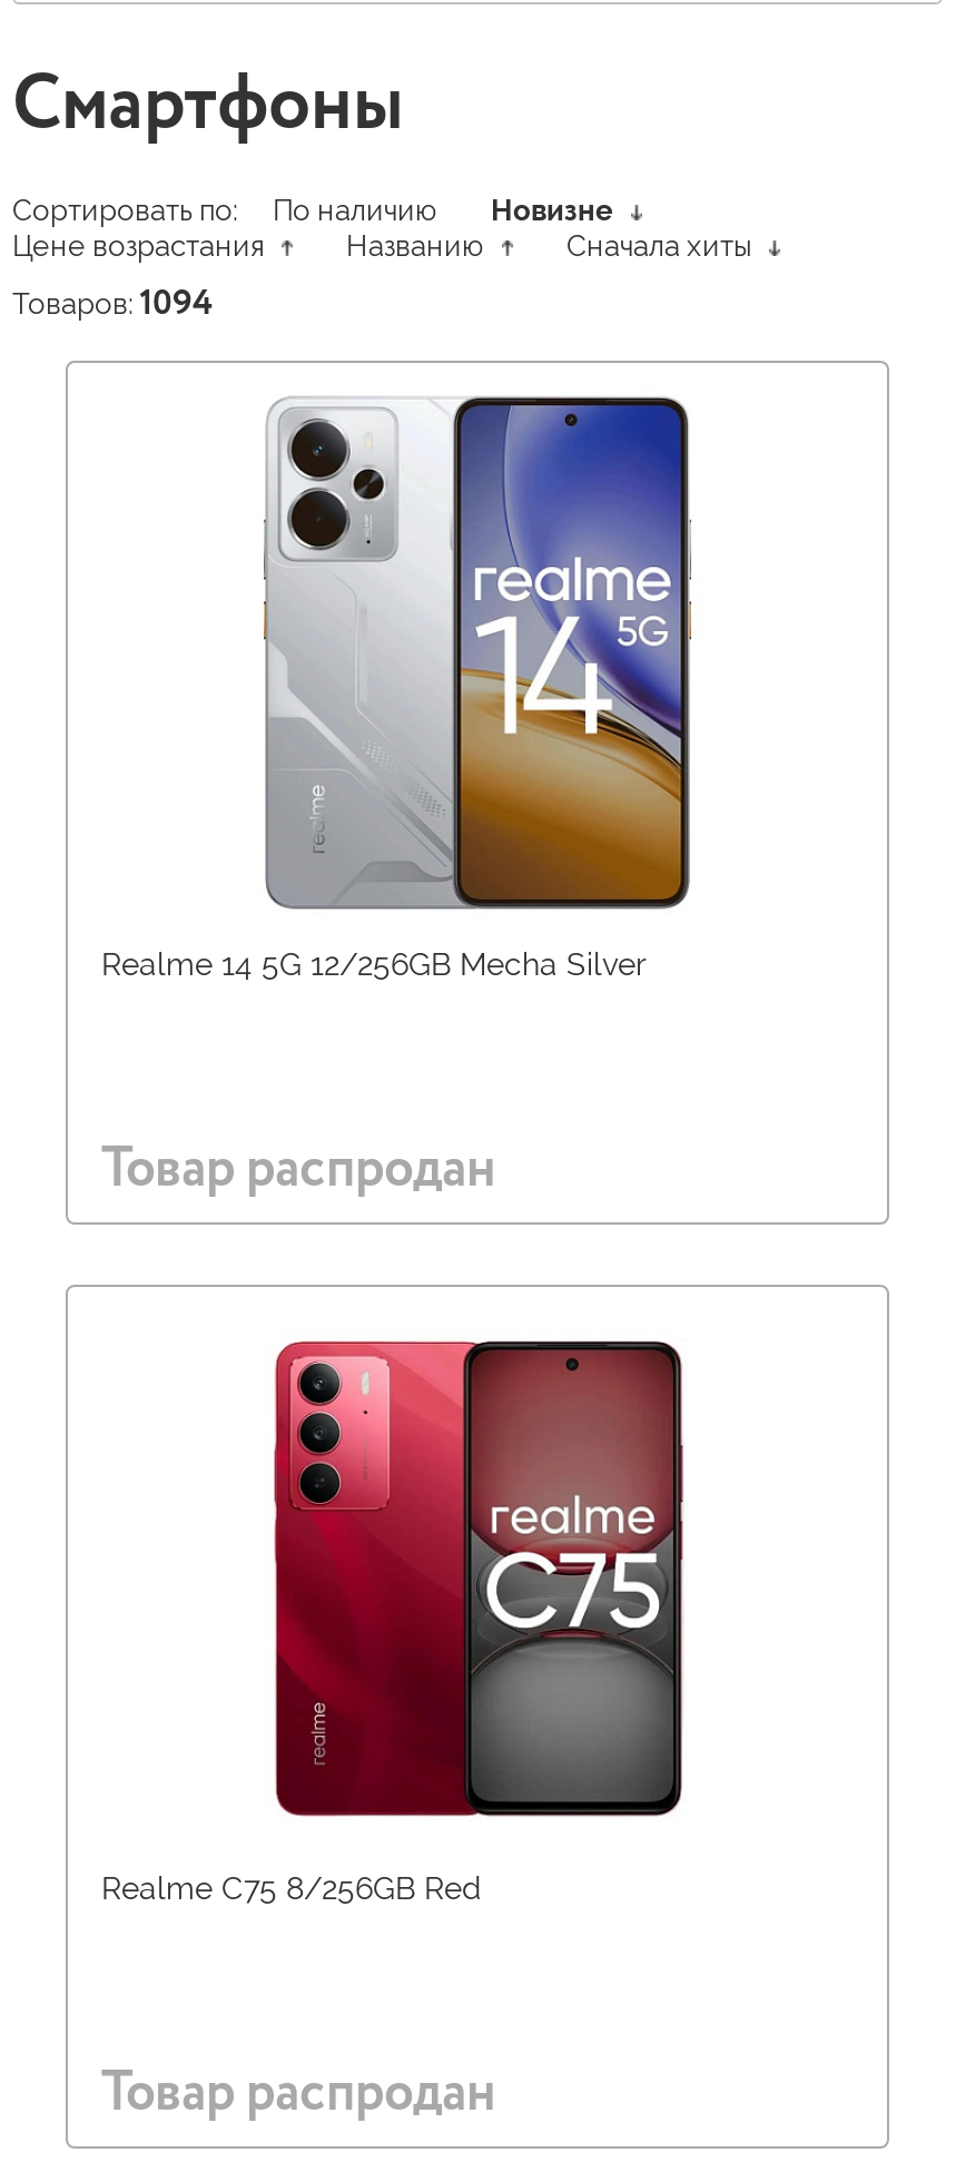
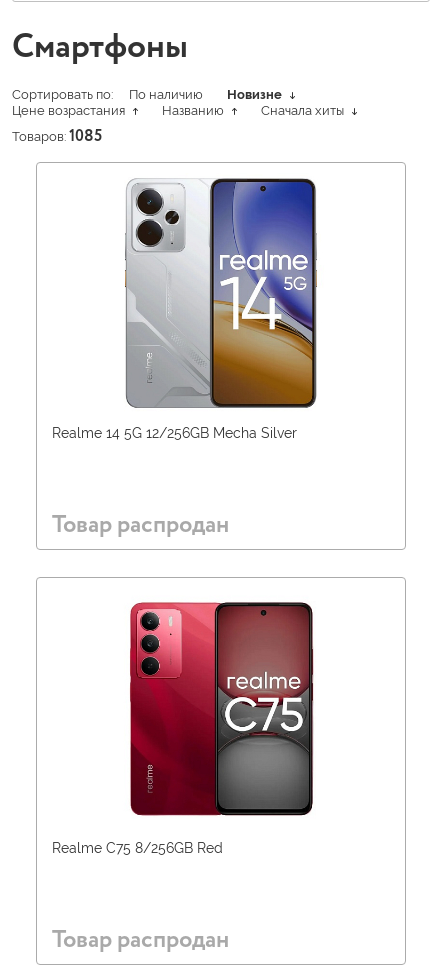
- Товаров: 1094
+ Товаров: 1085
